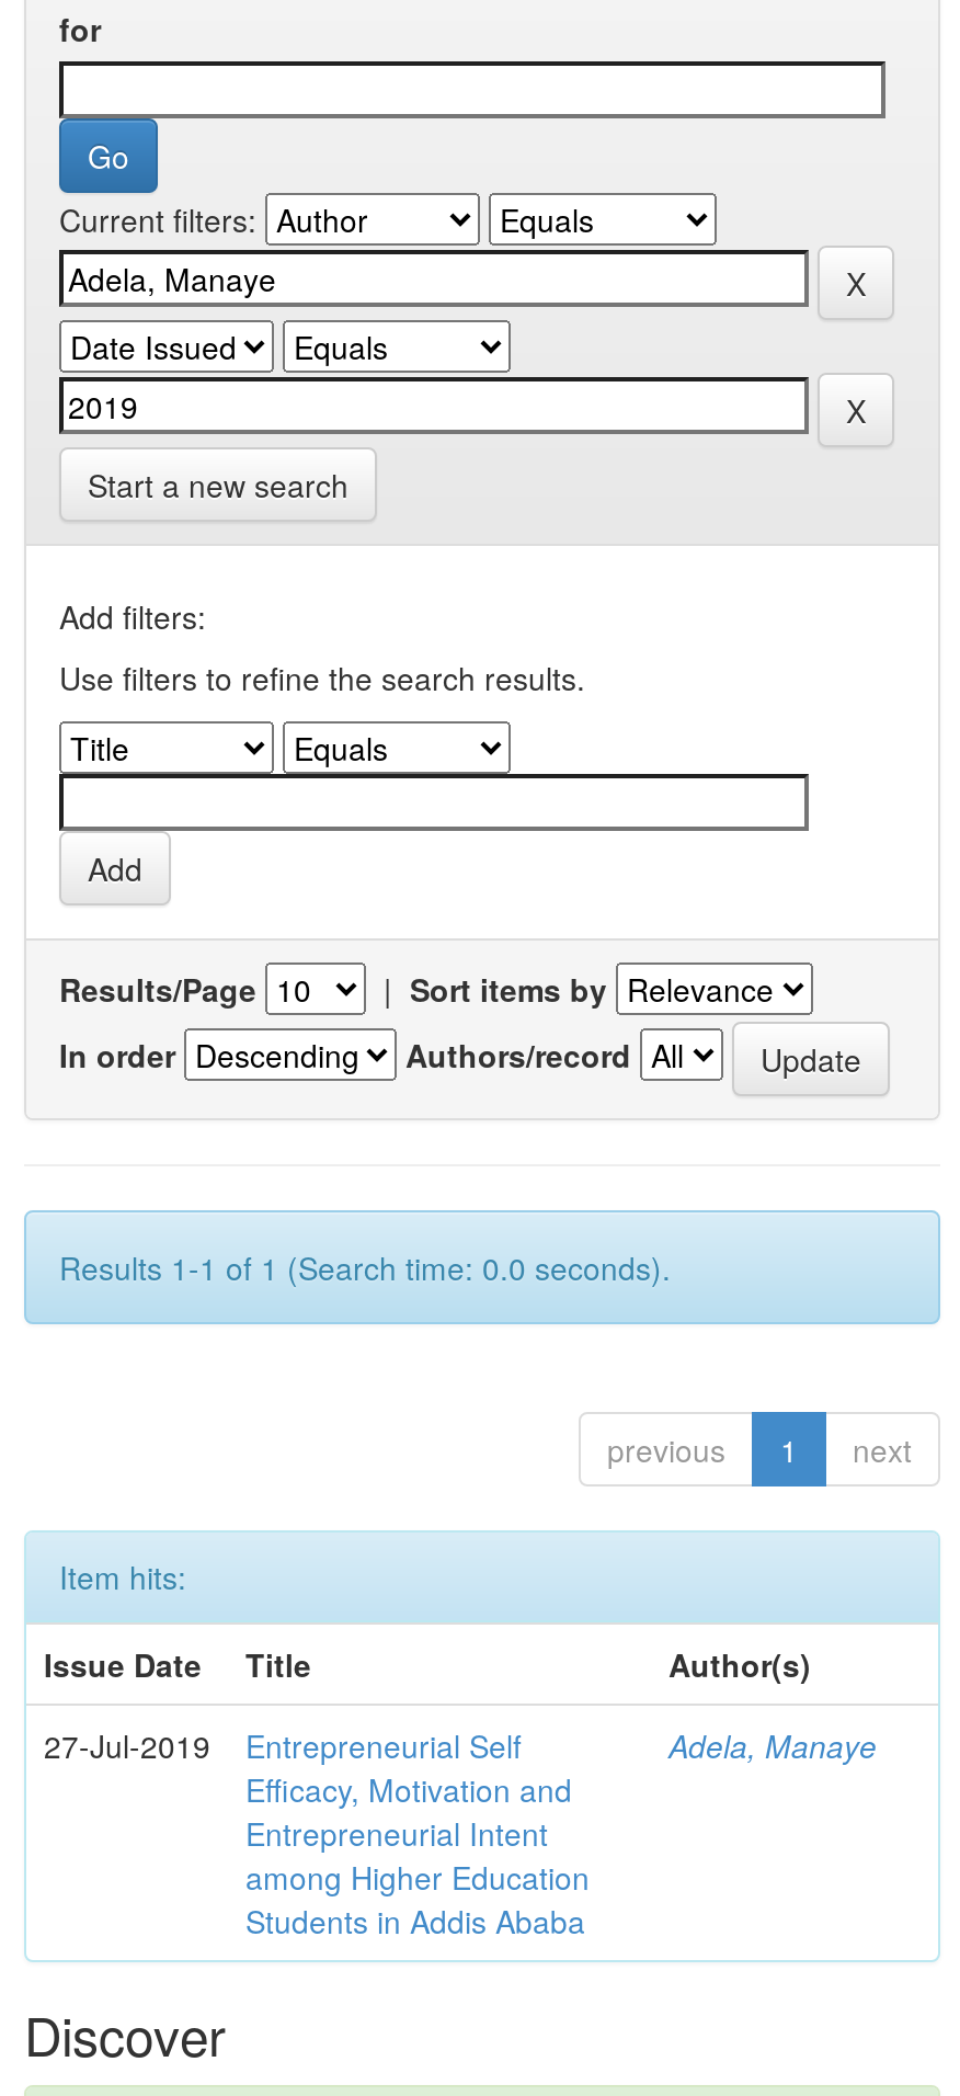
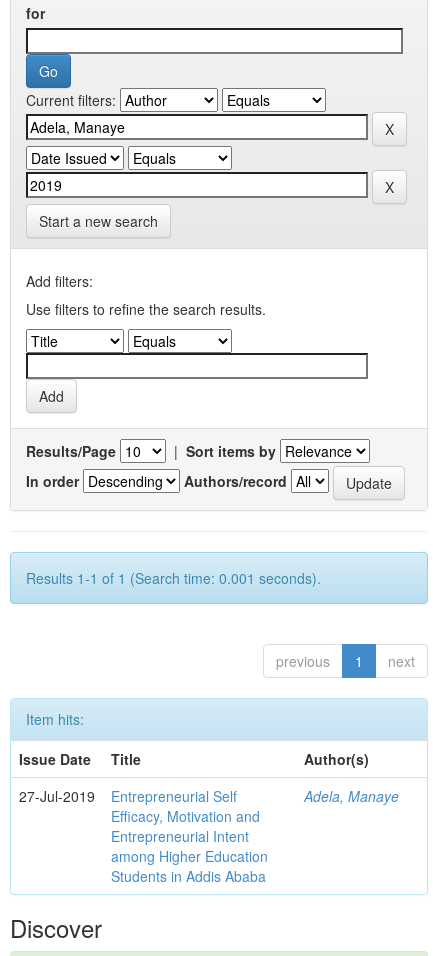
- Results 1-1 of 1 (Search time: 0.0 seconds).
+ Results 1-1 of 1 (Search time: 0.001 seconds).
